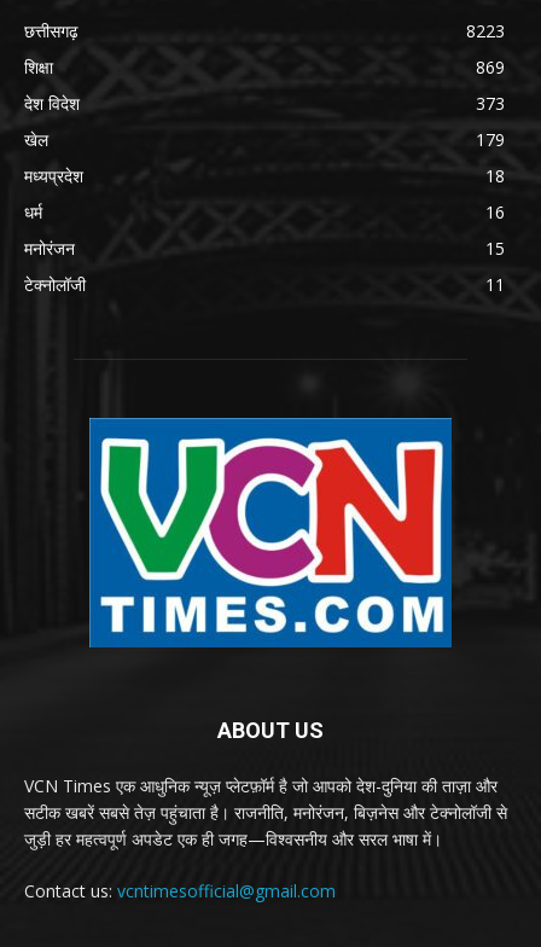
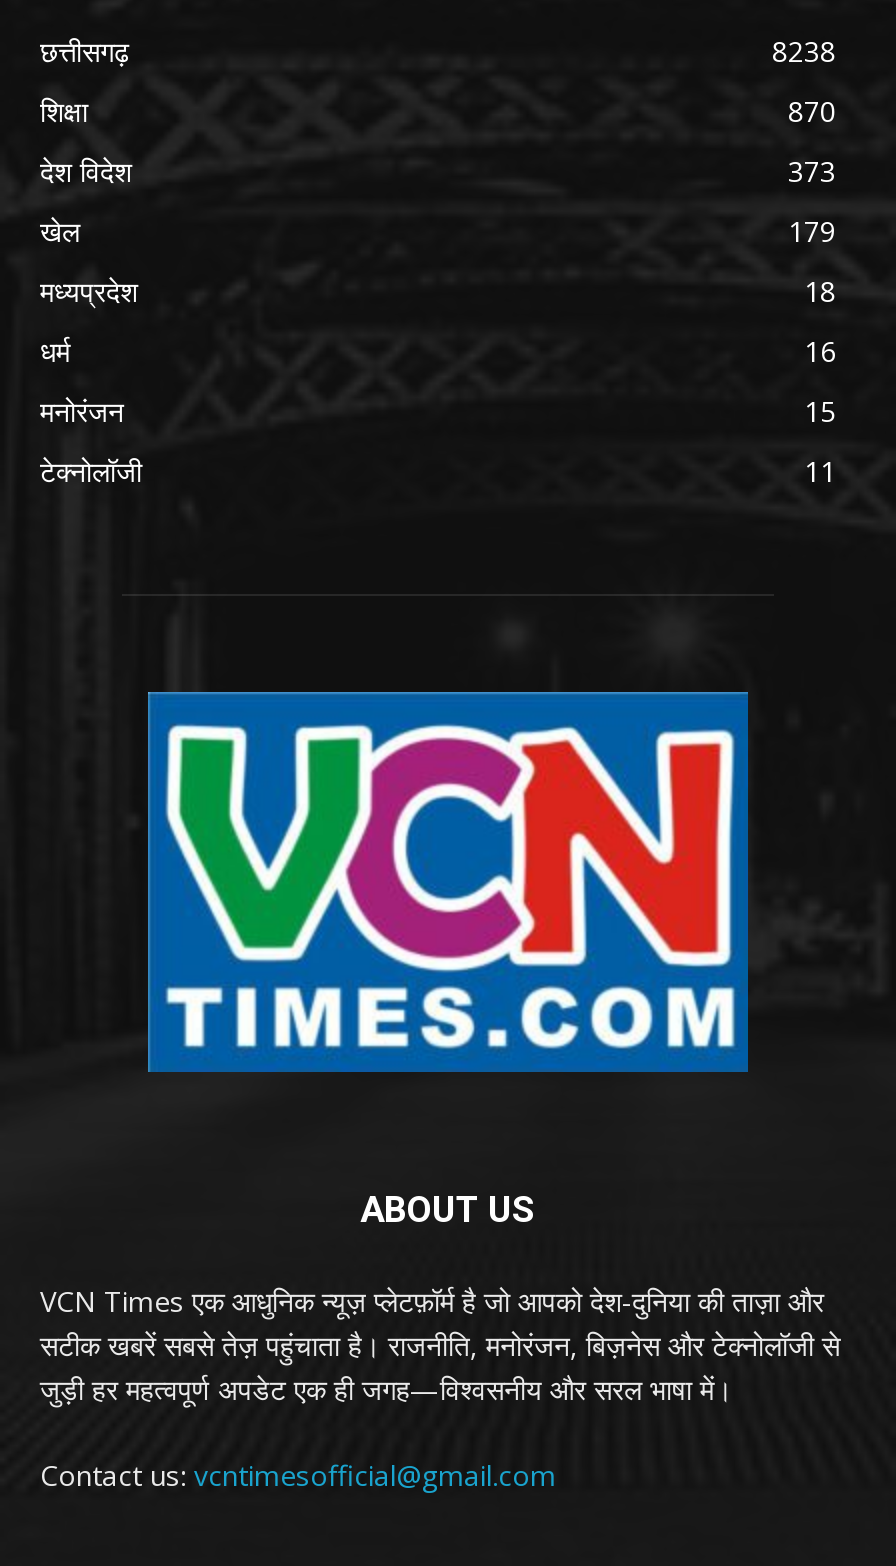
- 8223
+ 8238

- 869
+ 870
